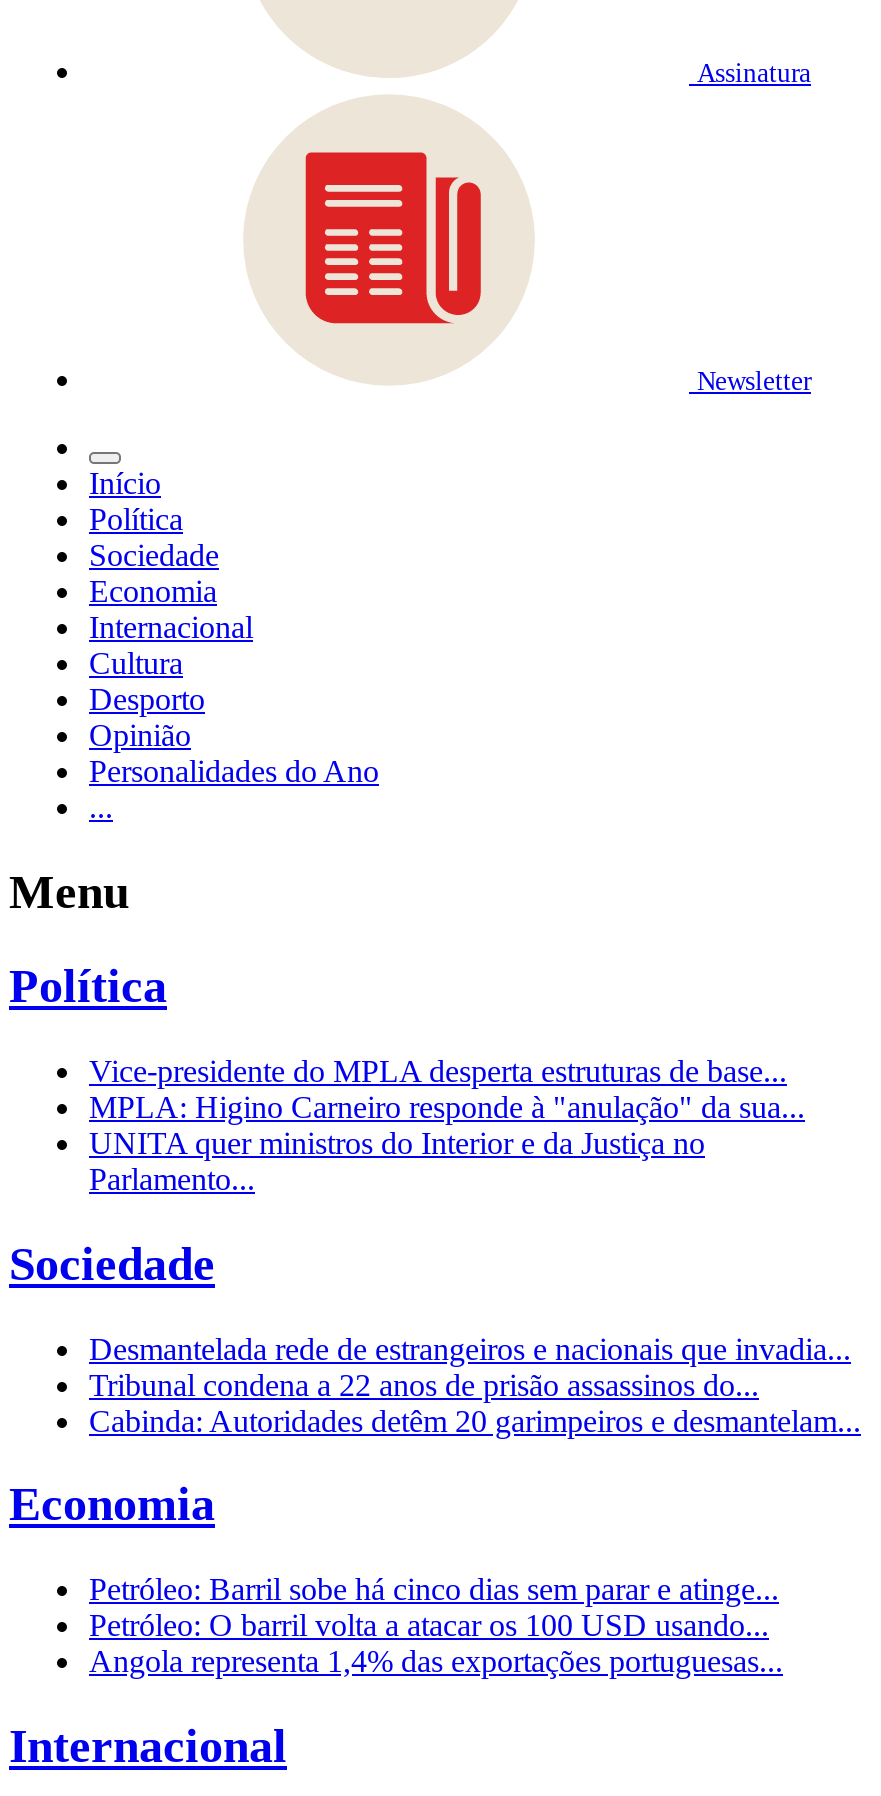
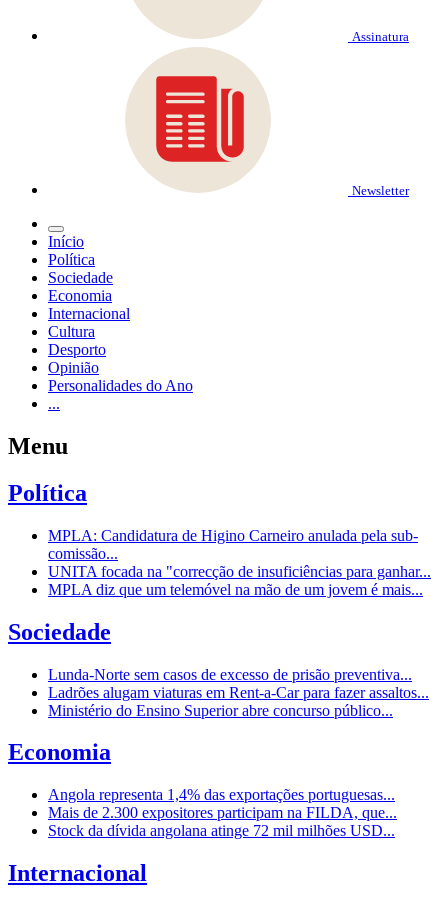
- Vice-presidente do MPLA desperta estruturas de base...
- MPLA: Higino Carneiro responde à "anulação" da sua...
- UNITA quer ministros do Interior e da Justiça no
- Parlamento...
+ MPLA: Candidatura de Higino Carneiro anulada pela sub-
+ comissão...
+ UNITA focada na "correcção de insuficiências para ganhar...
+ MPLA diz que um telemóvel na mão de um jovem é mais...

- Desmantelada rede de estrangeiros e nacionais que invadia...
- Tribunal condena a 22 anos de prisão assassinos do...
- Cabinda: Autoridades detêm 20 garimpeiros e desmantelam...
+ Lunda-Norte sem casos de excesso de prisão preventiva...
+ Ladrões alugam viaturas em Rent-a-Car para fazer assaltos...
+ Ministério do Ensino Superior abre concurso público...

- Petróleo: Barril sobe há cinco dias sem parar e atinge...
- Petróleo: O barril volta a atacar os 100 USD usando...

moved up: Angola representa 1,4% das exportações portuguesas...

+ Mais de 2.300 expositores participam na FILDA, que...
+ Stock da dívida angolana atinge 72 mil milhões USD...
